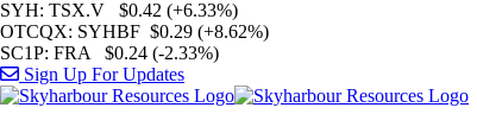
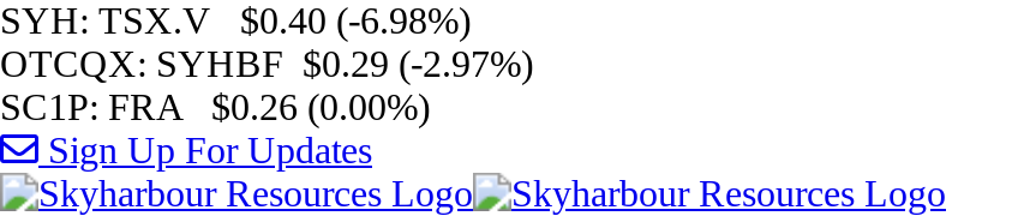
- SYH: TSX.V $0.42 (+6.33%)
+ SYH: TSX.V $0.40 (-6.98%)

- OTCQX: SYHBF $0.29 (+8.62%)
+ OTCQX: SYHBF $0.29 (-2.97%)

- SC1P: FRA $0.24 (-2.33%)
+ SC1P: FRA $0.26 (0.00%)
